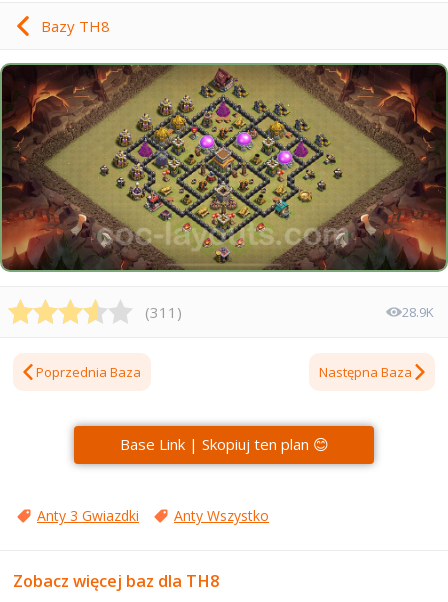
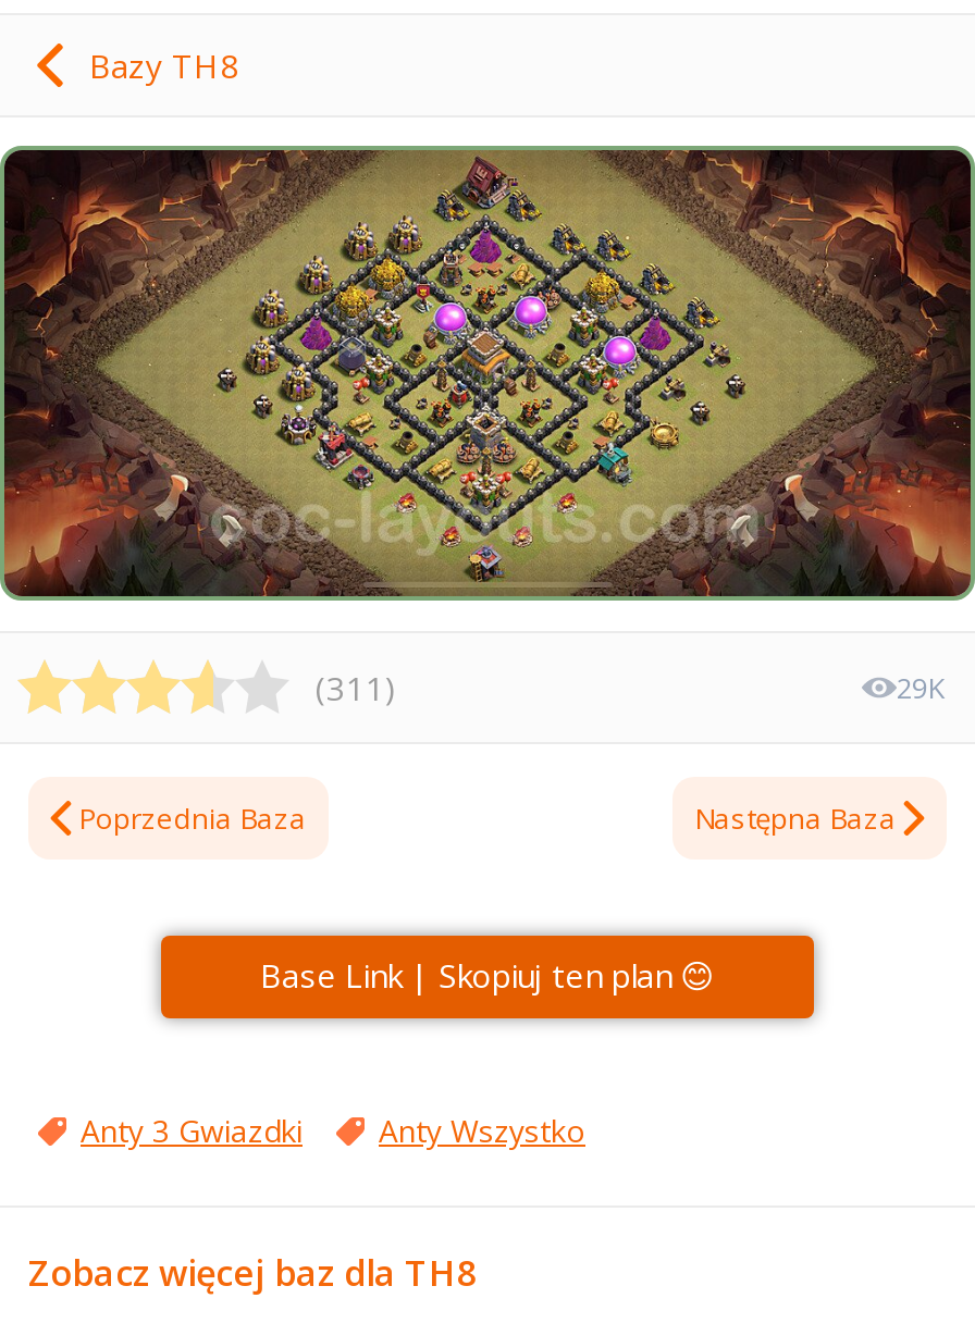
- 28.9K
+ 29K
